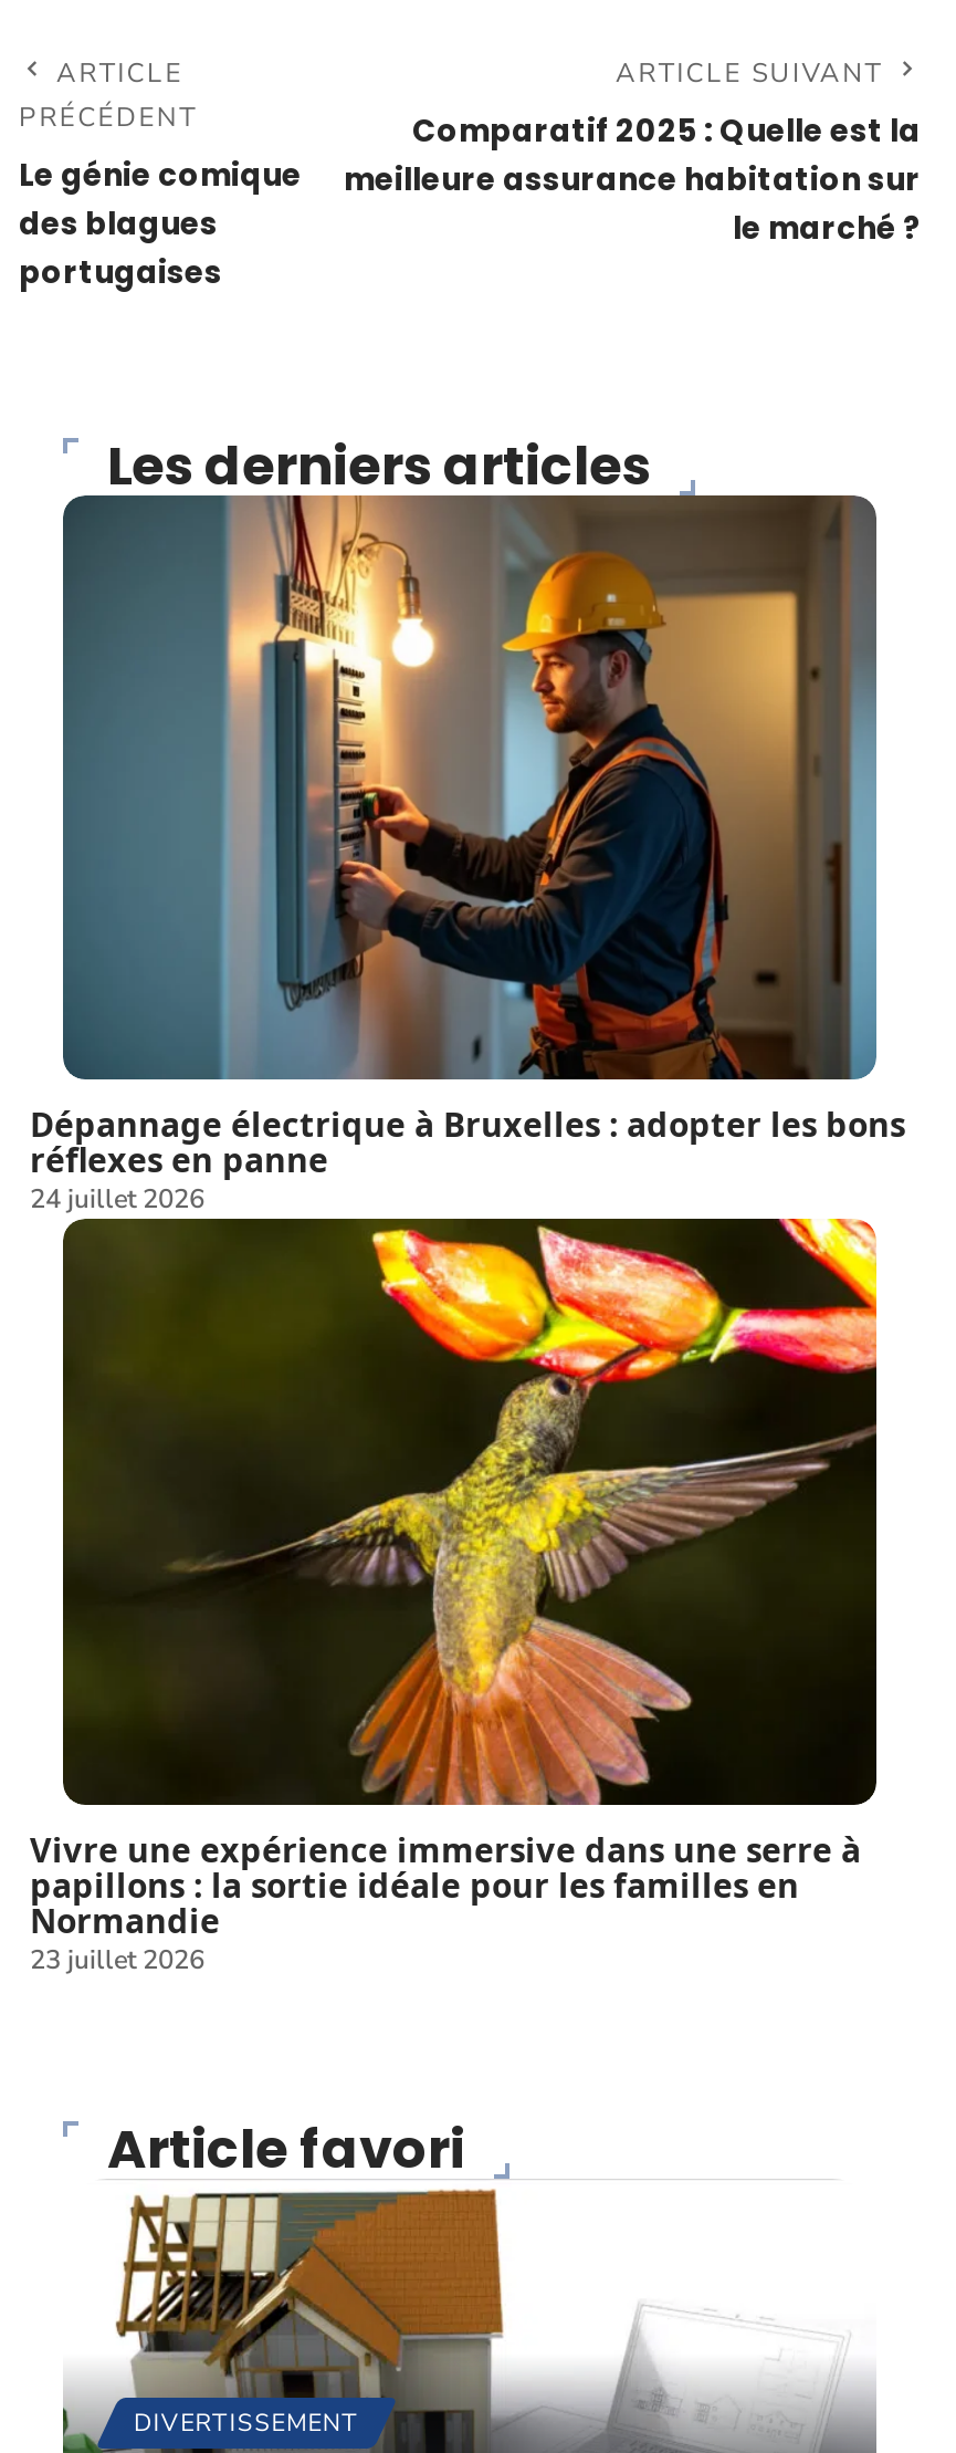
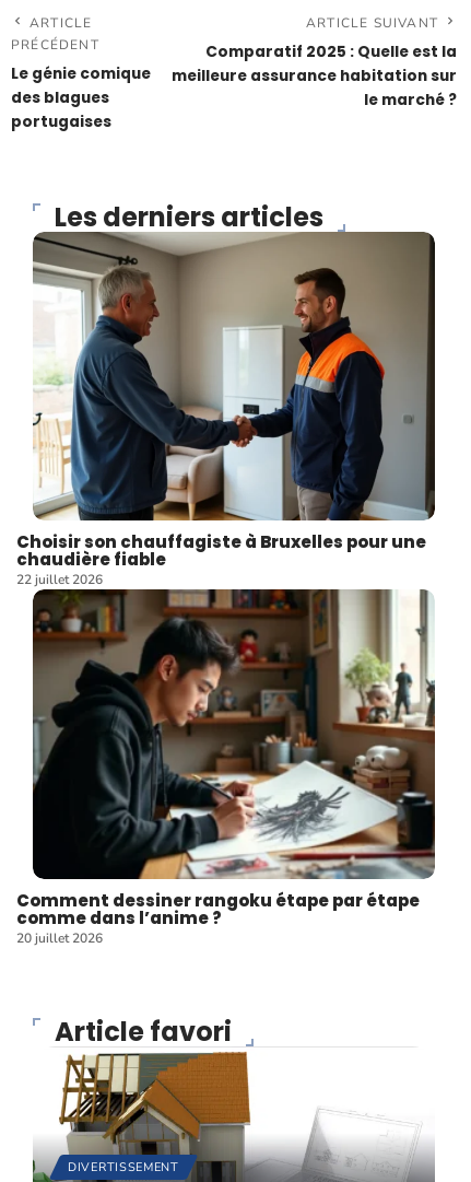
- [image]
- Dépannage électrique à Bruxelles : adopter les bons
- réflexes en panne
- 24 juillet 2026
+ [image]
+ Choisir son chauffagiste à Bruxelles pour une
+ chaudière fiable
+ 22 juillet 2026

- [image]
- Vivre une expérience immersive dans une serre à
- papillons : la sortie idéale pour les familles en
- Normandie
- 23 juillet 2026
+ [image]
+ Comment dessiner rangoku étape par étape
+ comme dans l’anime ?
+ 20 juillet 2026
